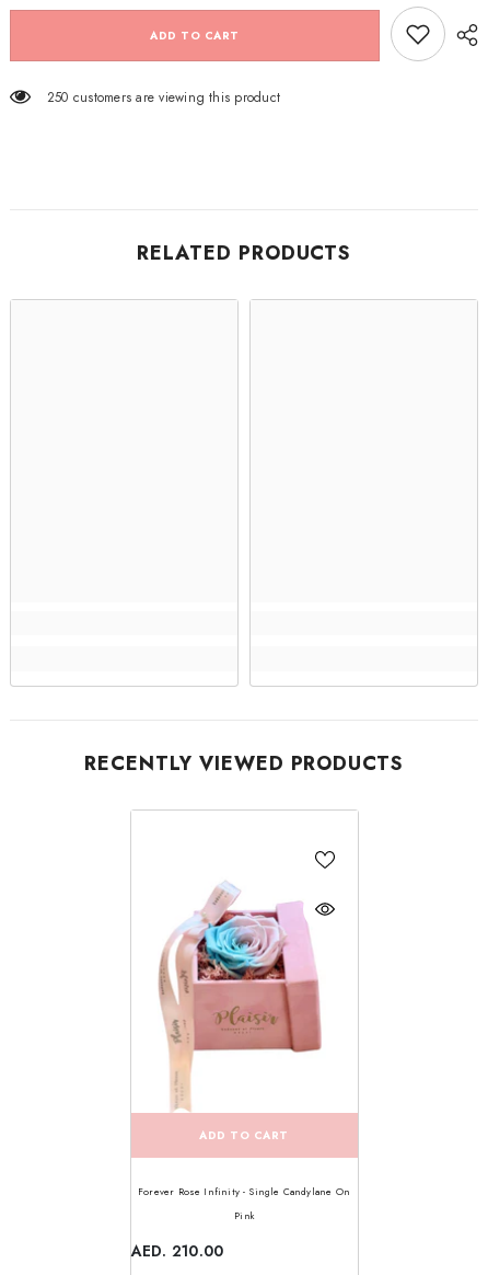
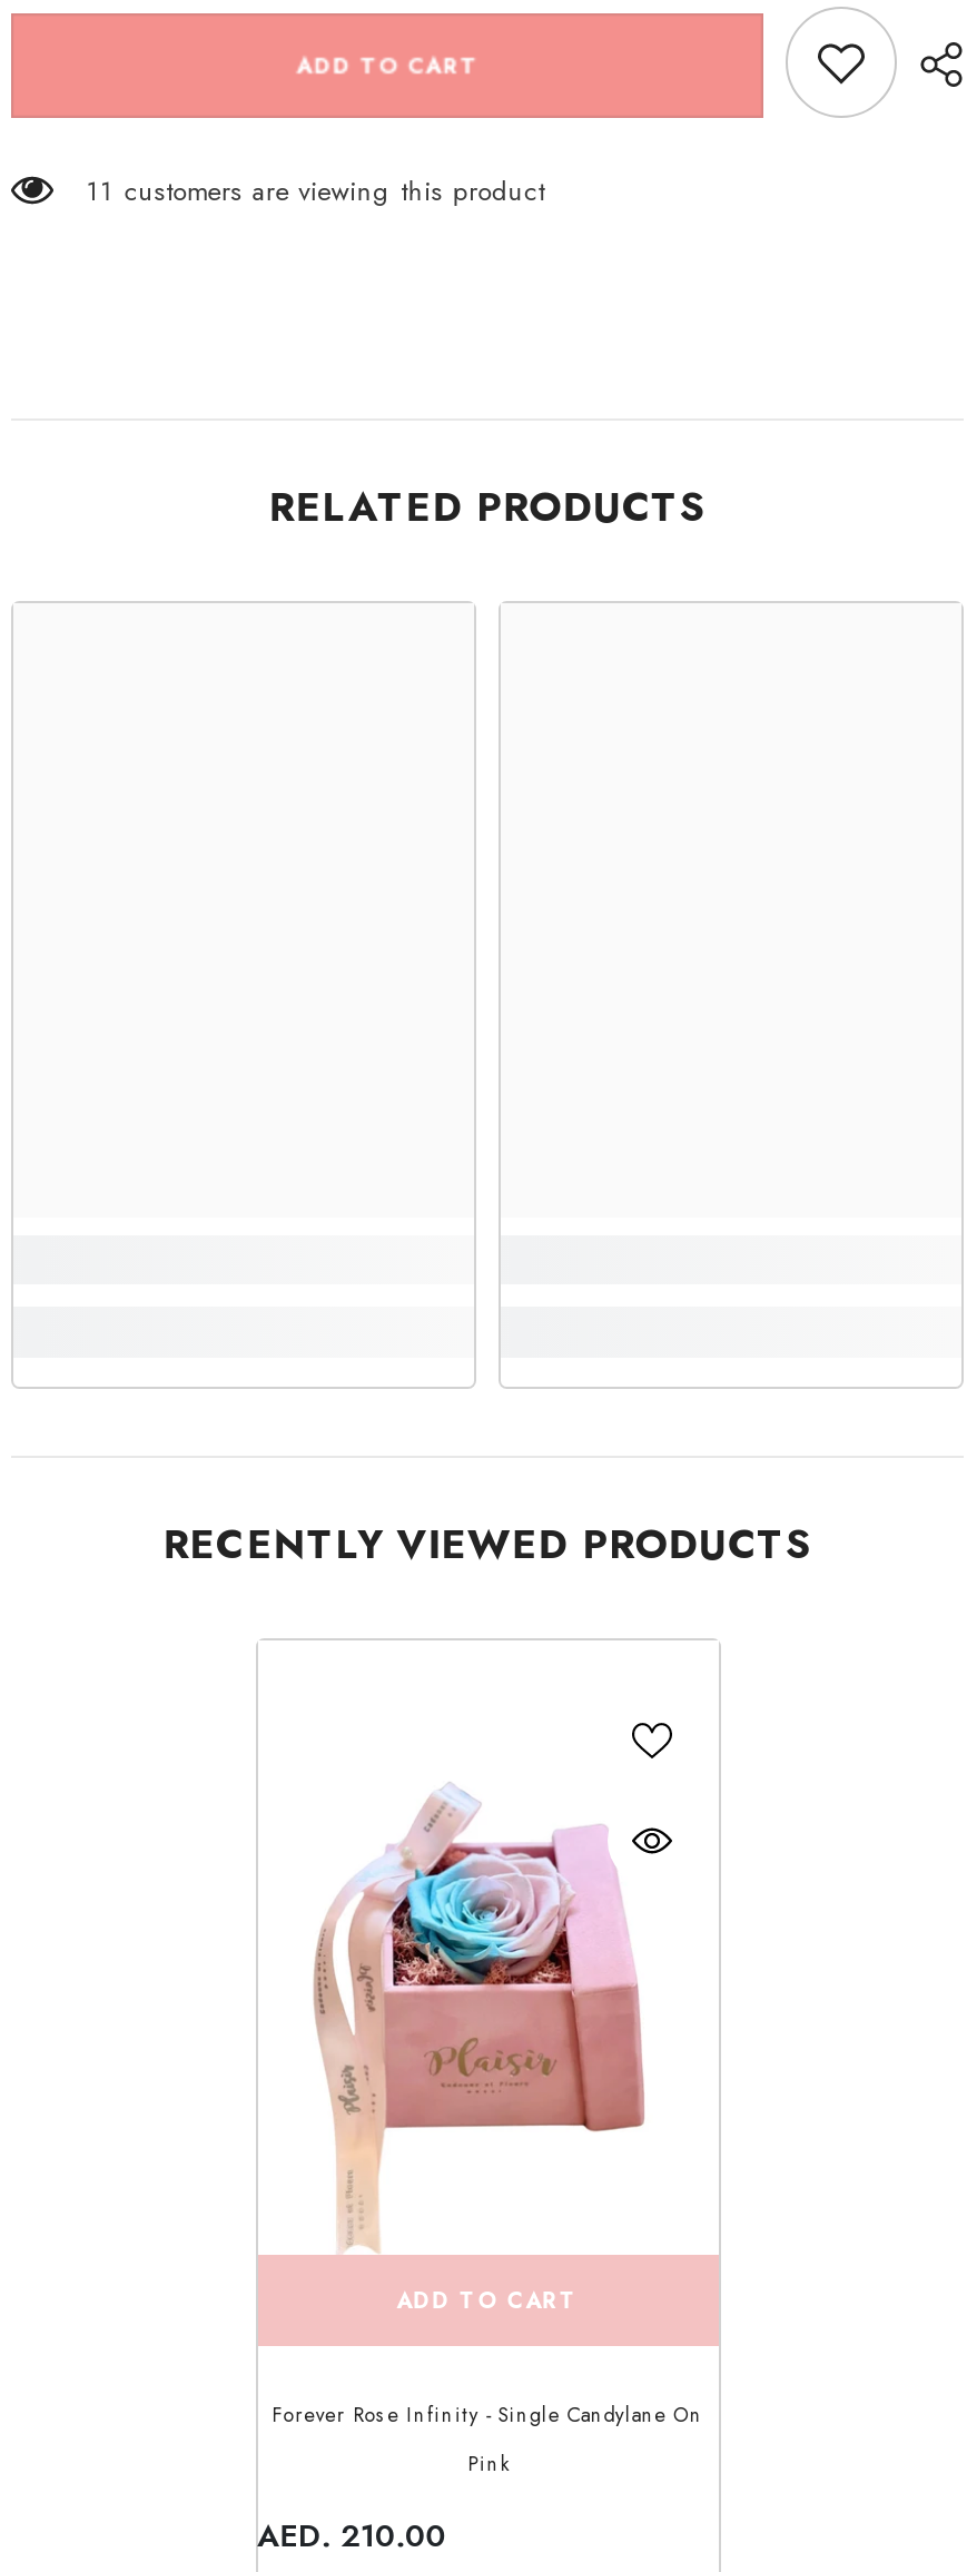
- 250 customers are viewing this product
+ 11 customers are viewing this product
